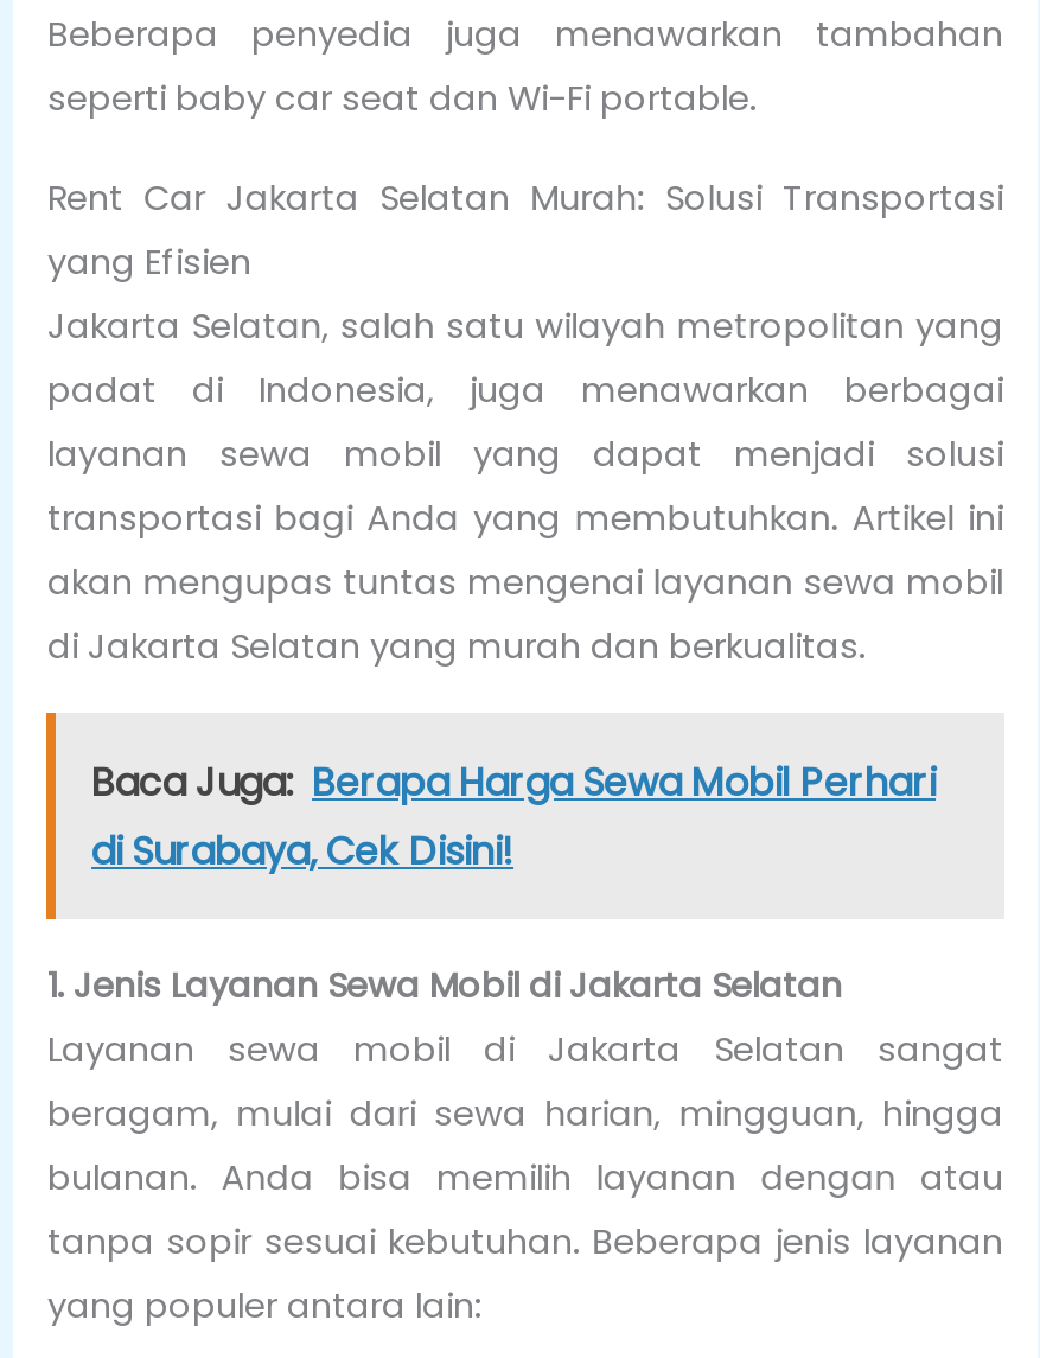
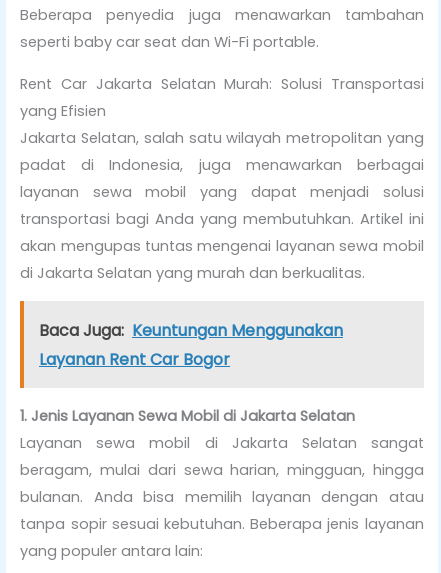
- Baca Juga: Berapa Harga Sewa Mobil Perhari
- di Surabaya, Cek Disini!
+ Baca Juga: Keuntungan Menggunakan
+ Layanan Rent Car Bogor
